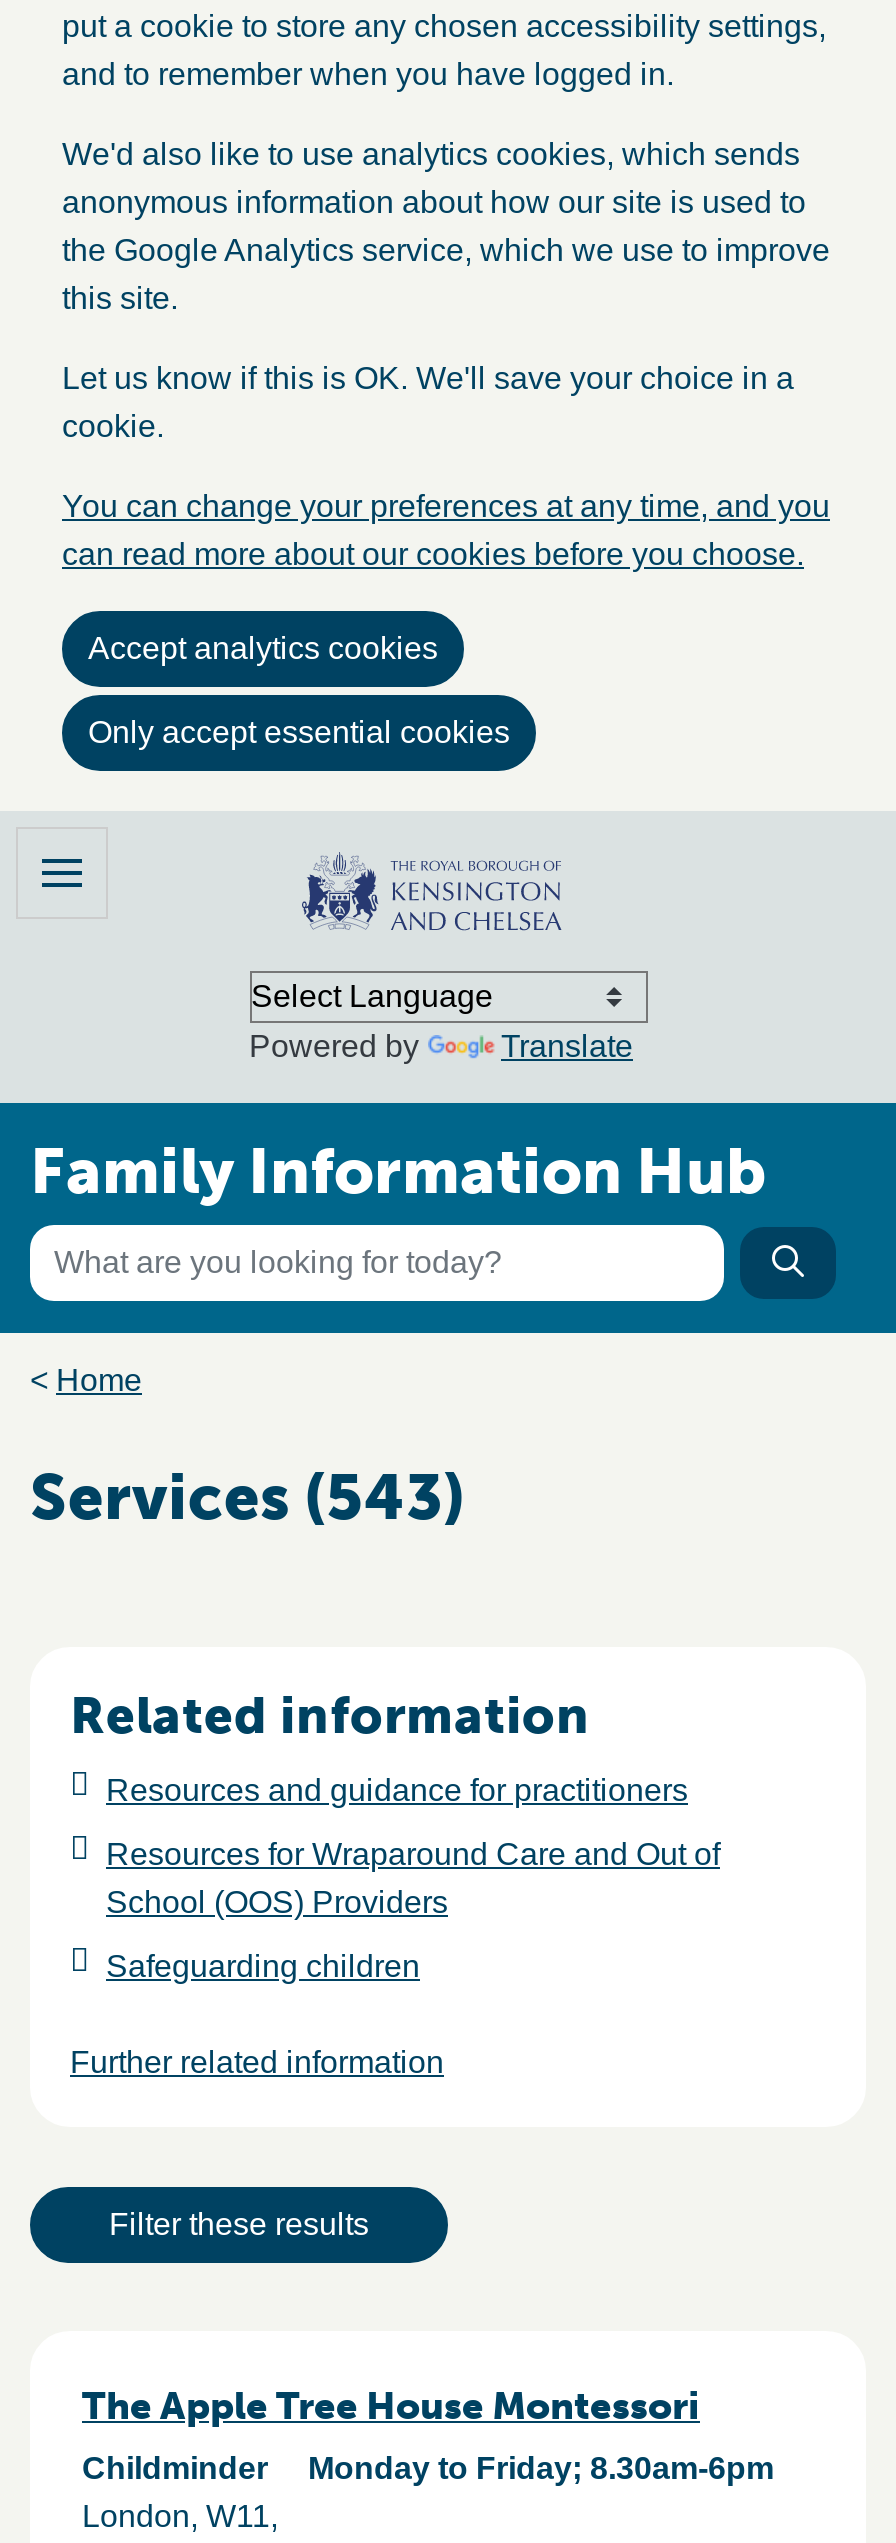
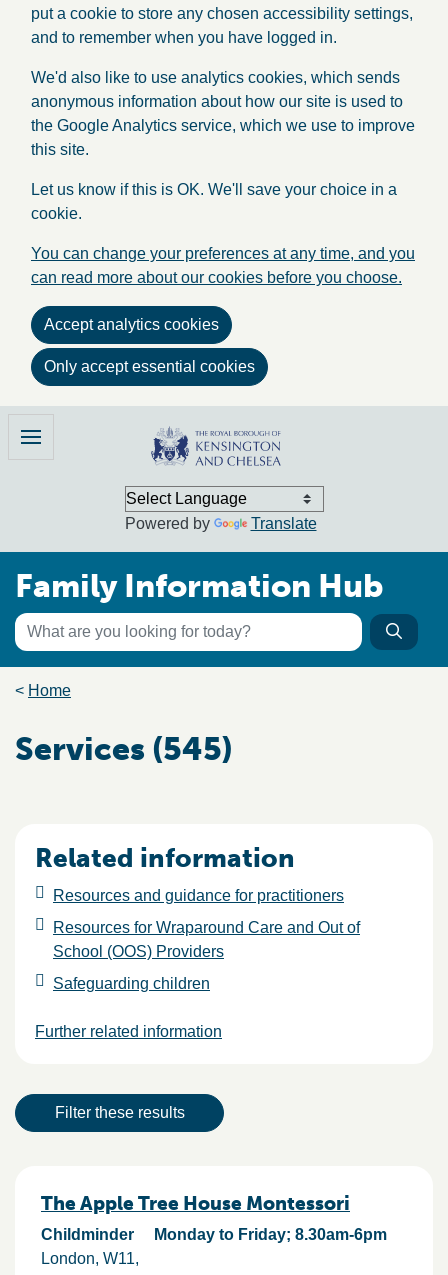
- Services (543)
+ Services (545)
